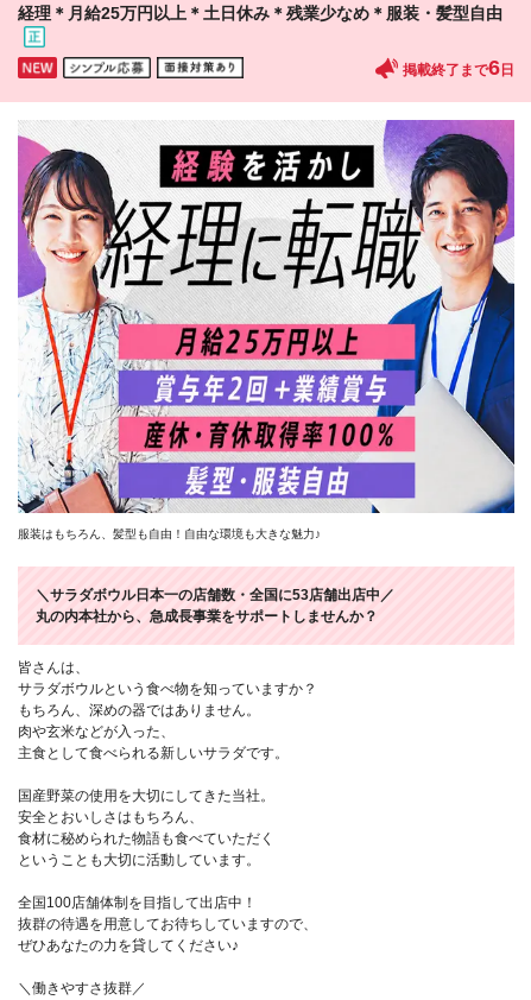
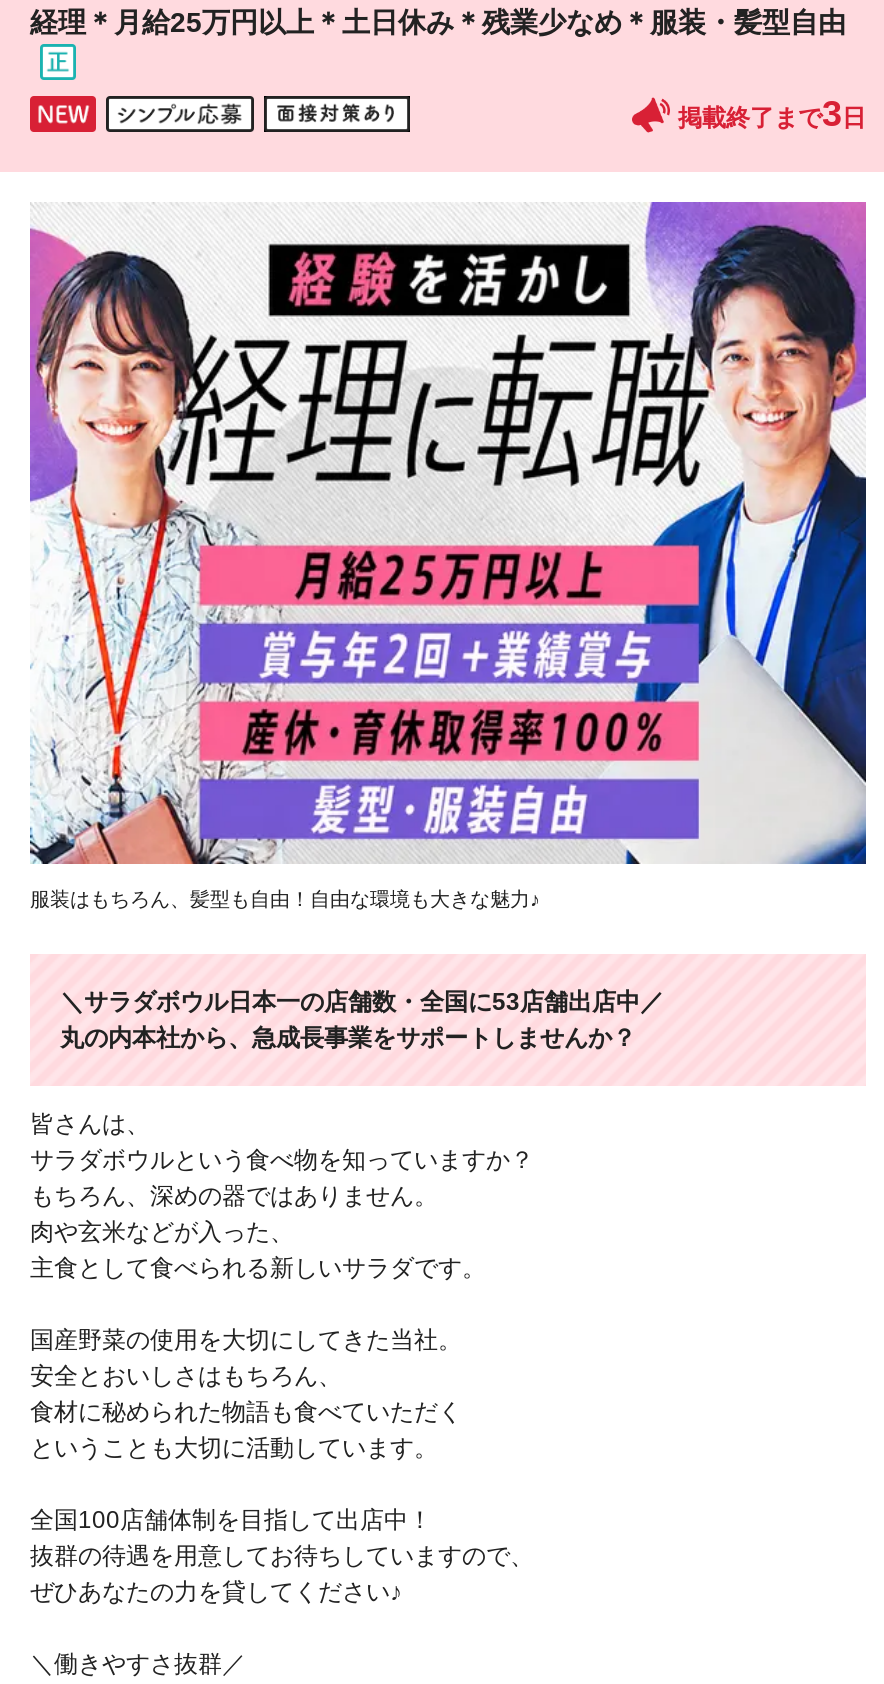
- 掲載終了まで6日
+ 掲載終了まで3日
